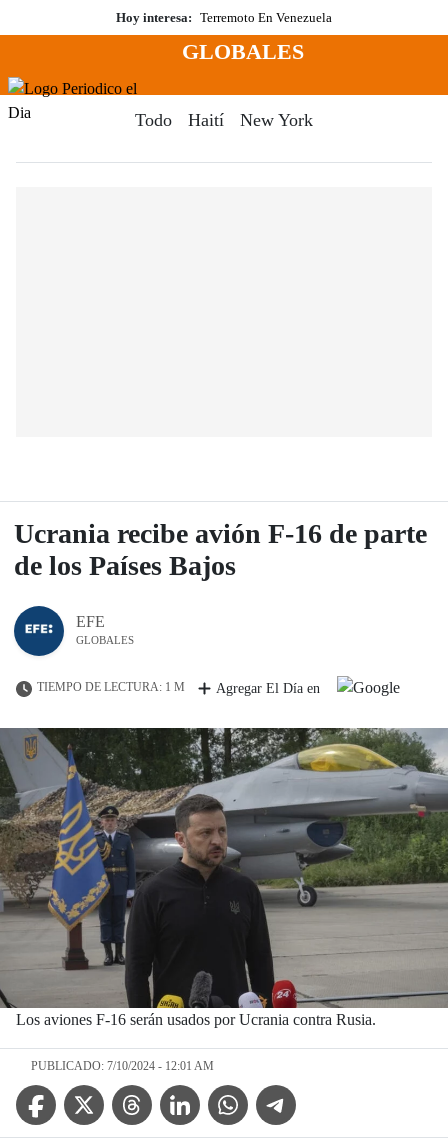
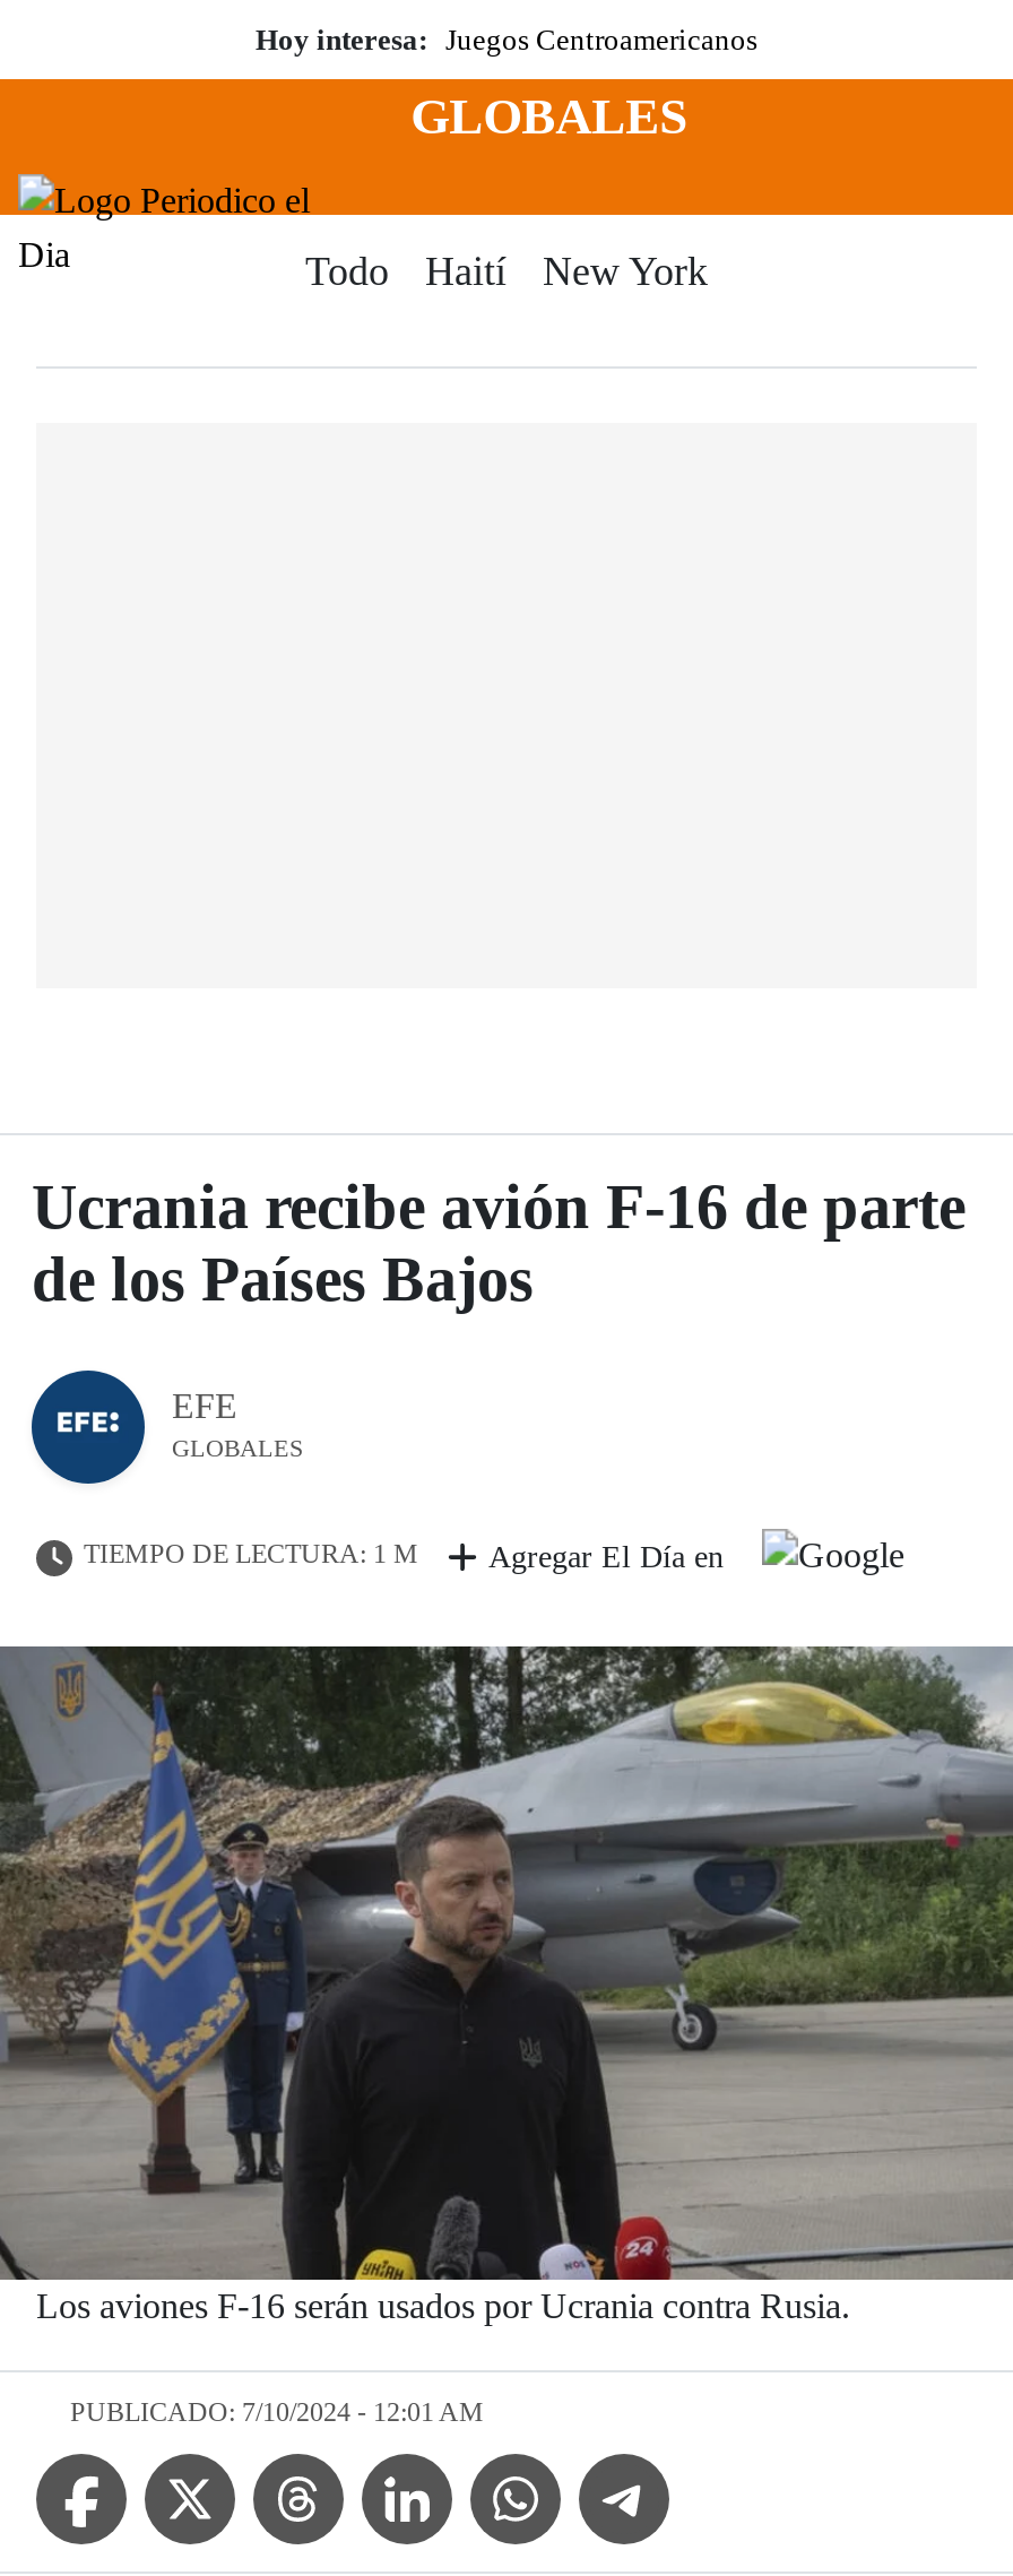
- Hoy interesa: Terremoto En Venezuela
+ Hoy interesa: Juegos Centroamericanos
